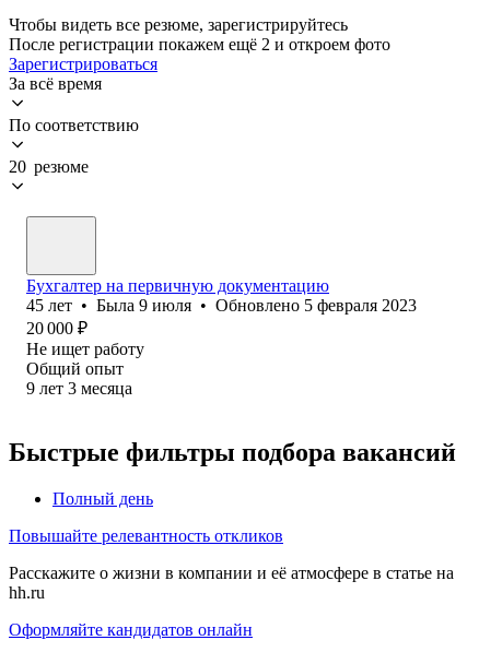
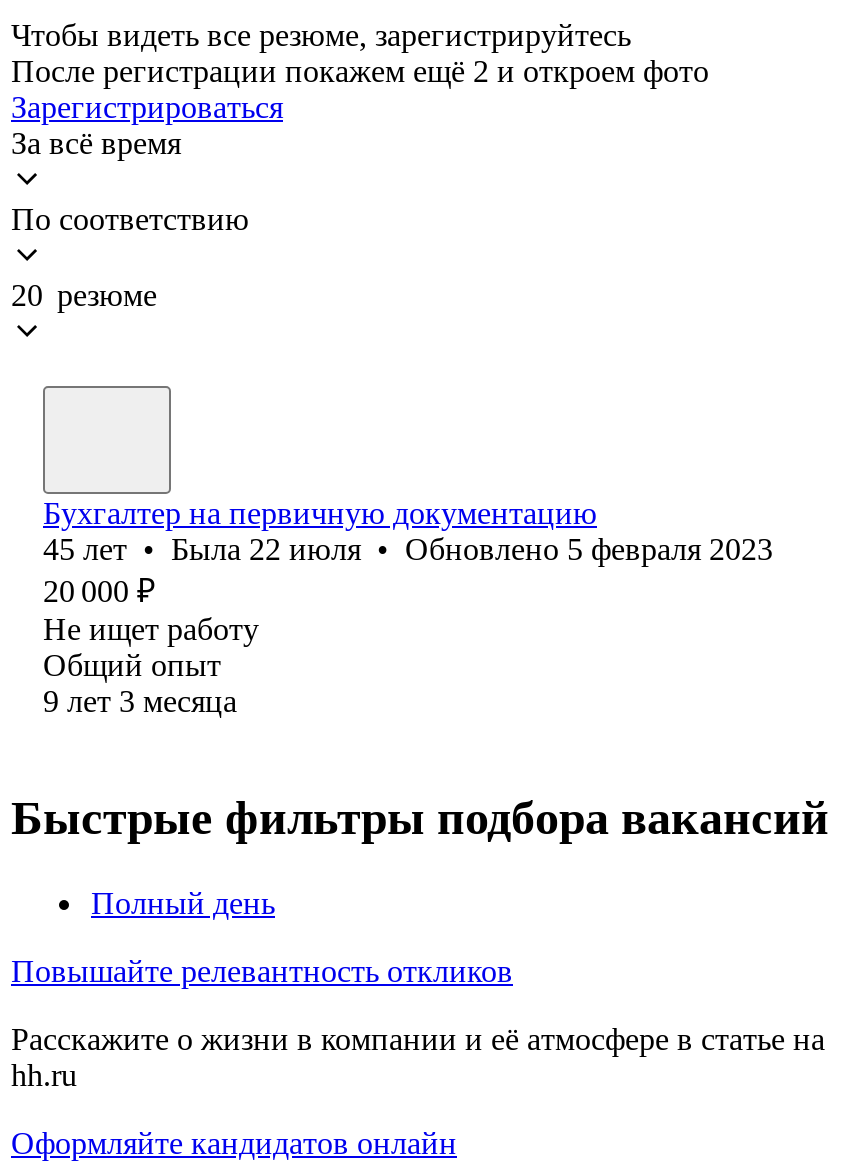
- 45 лет • Была 9 июля • Обновлено 5 февраля 2023
+ 45 лет • Была 22 июля • Обновлено 5 февраля 2023
